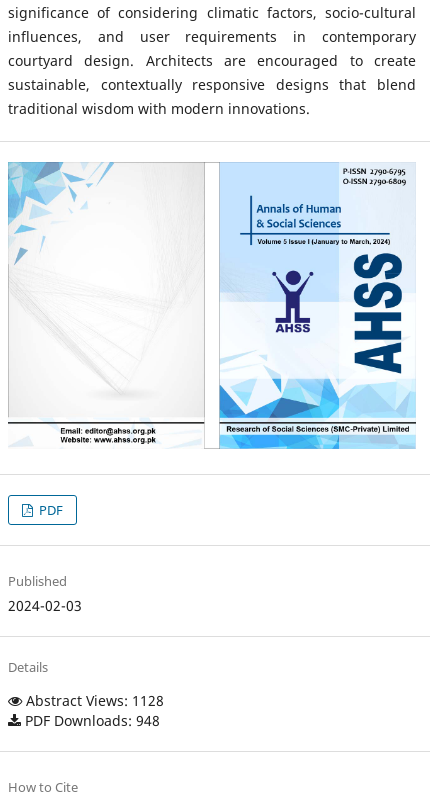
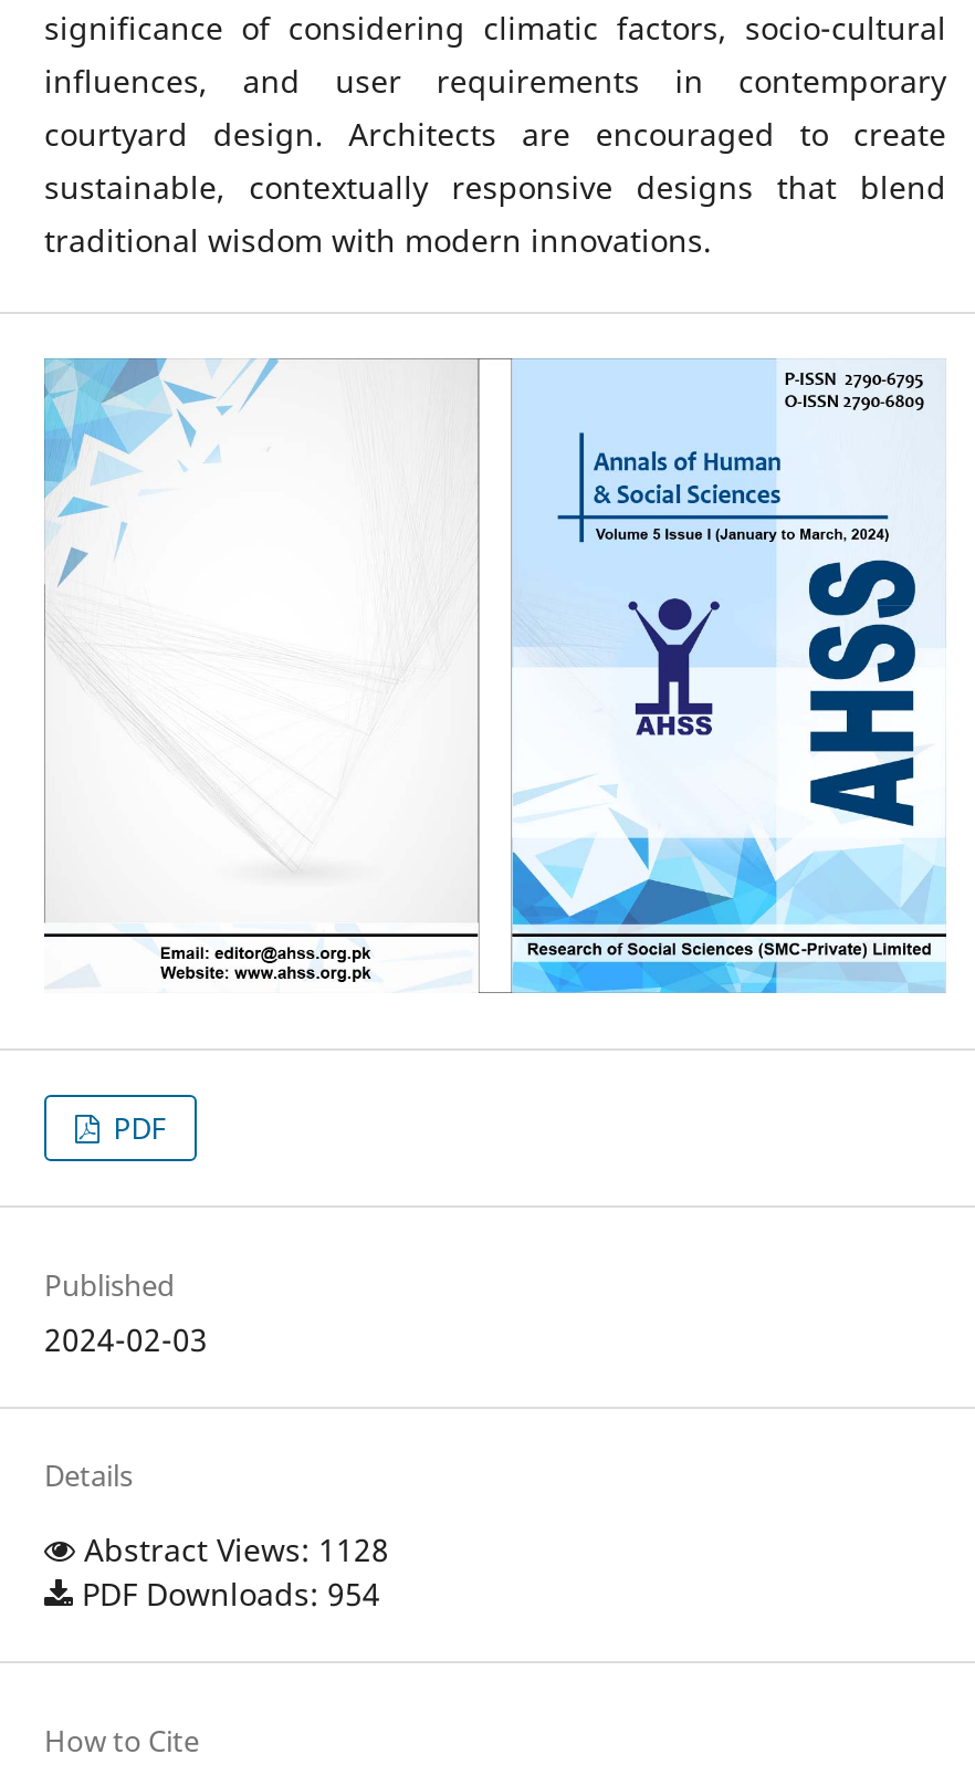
- PDF Downloads: 948
+ PDF Downloads: 954
